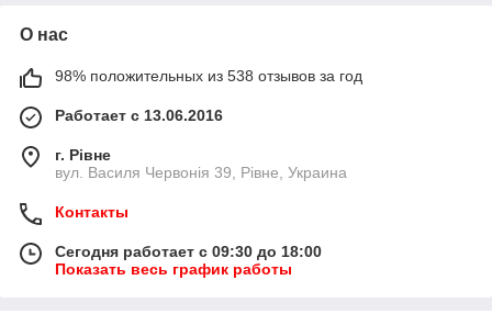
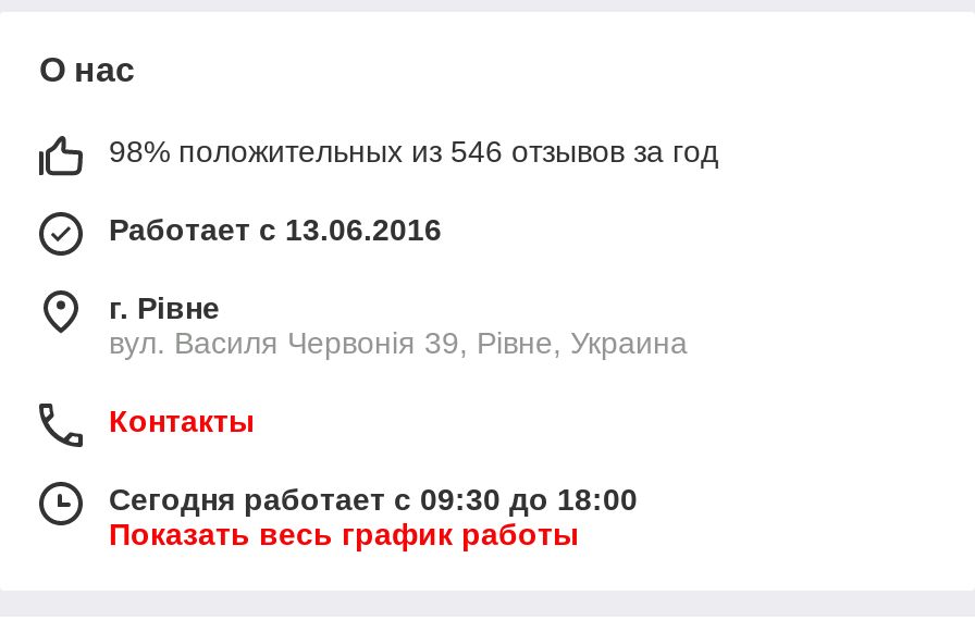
- 98% положительных из 538 отзывов за год
+ 98% положительных из 546 отзывов за год
